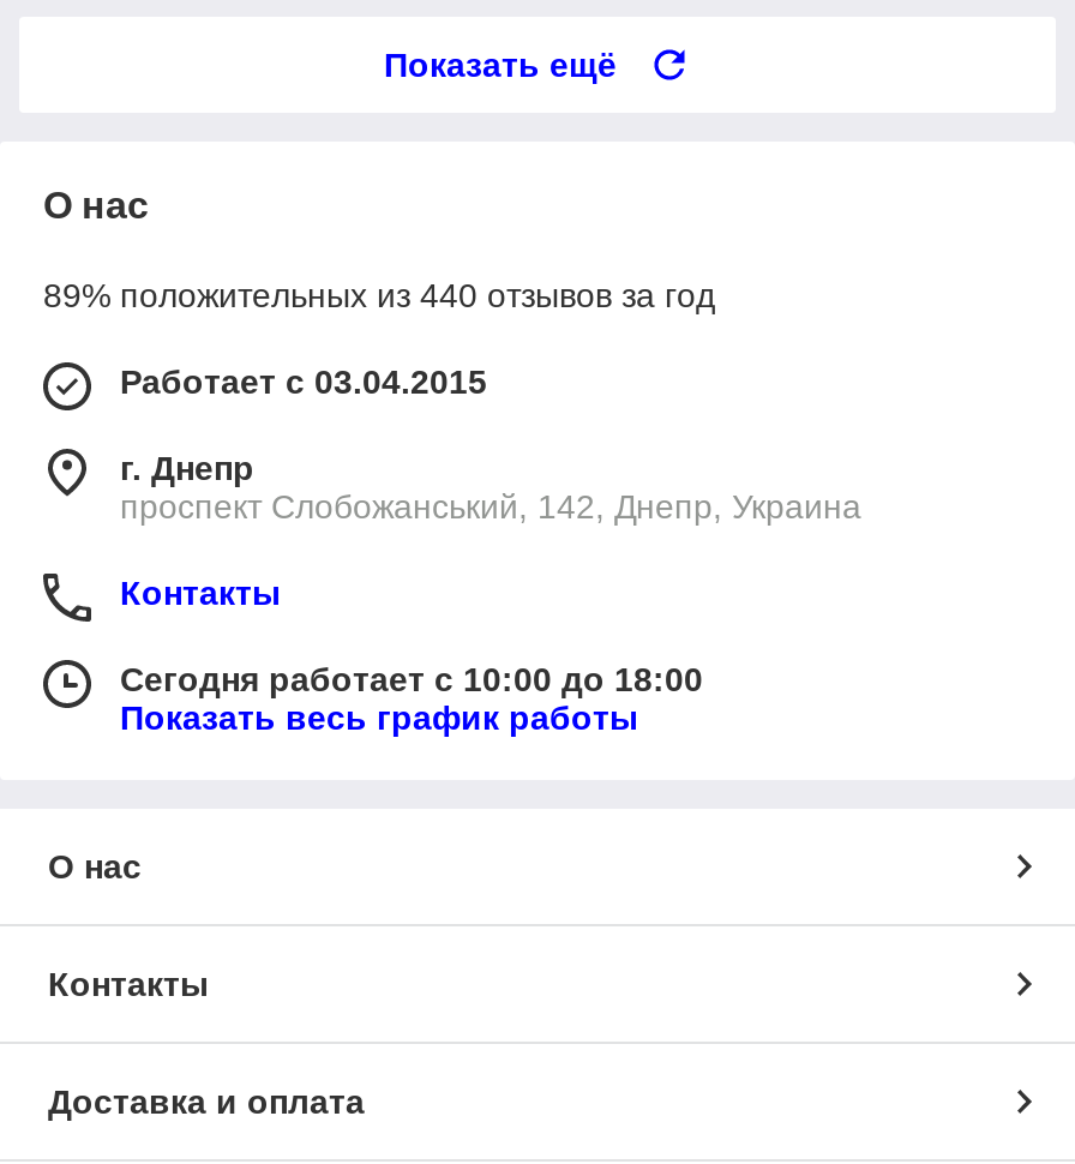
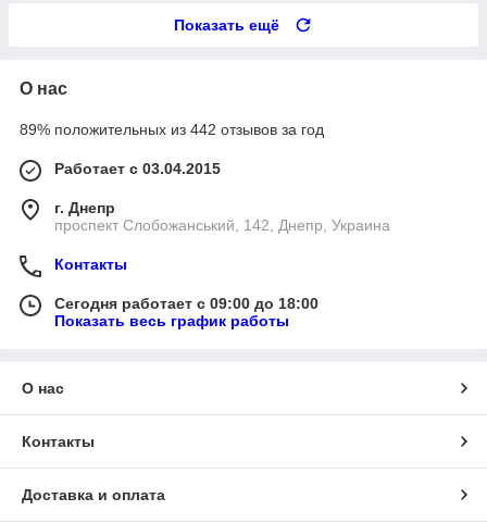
- 89% положительных из 440 отзывов за год
+ 89% положительных из 442 отзывов за год

- Сегодня работает с 10:00 до 18:00
+ Сегодня работает с 09:00 до 18:00
